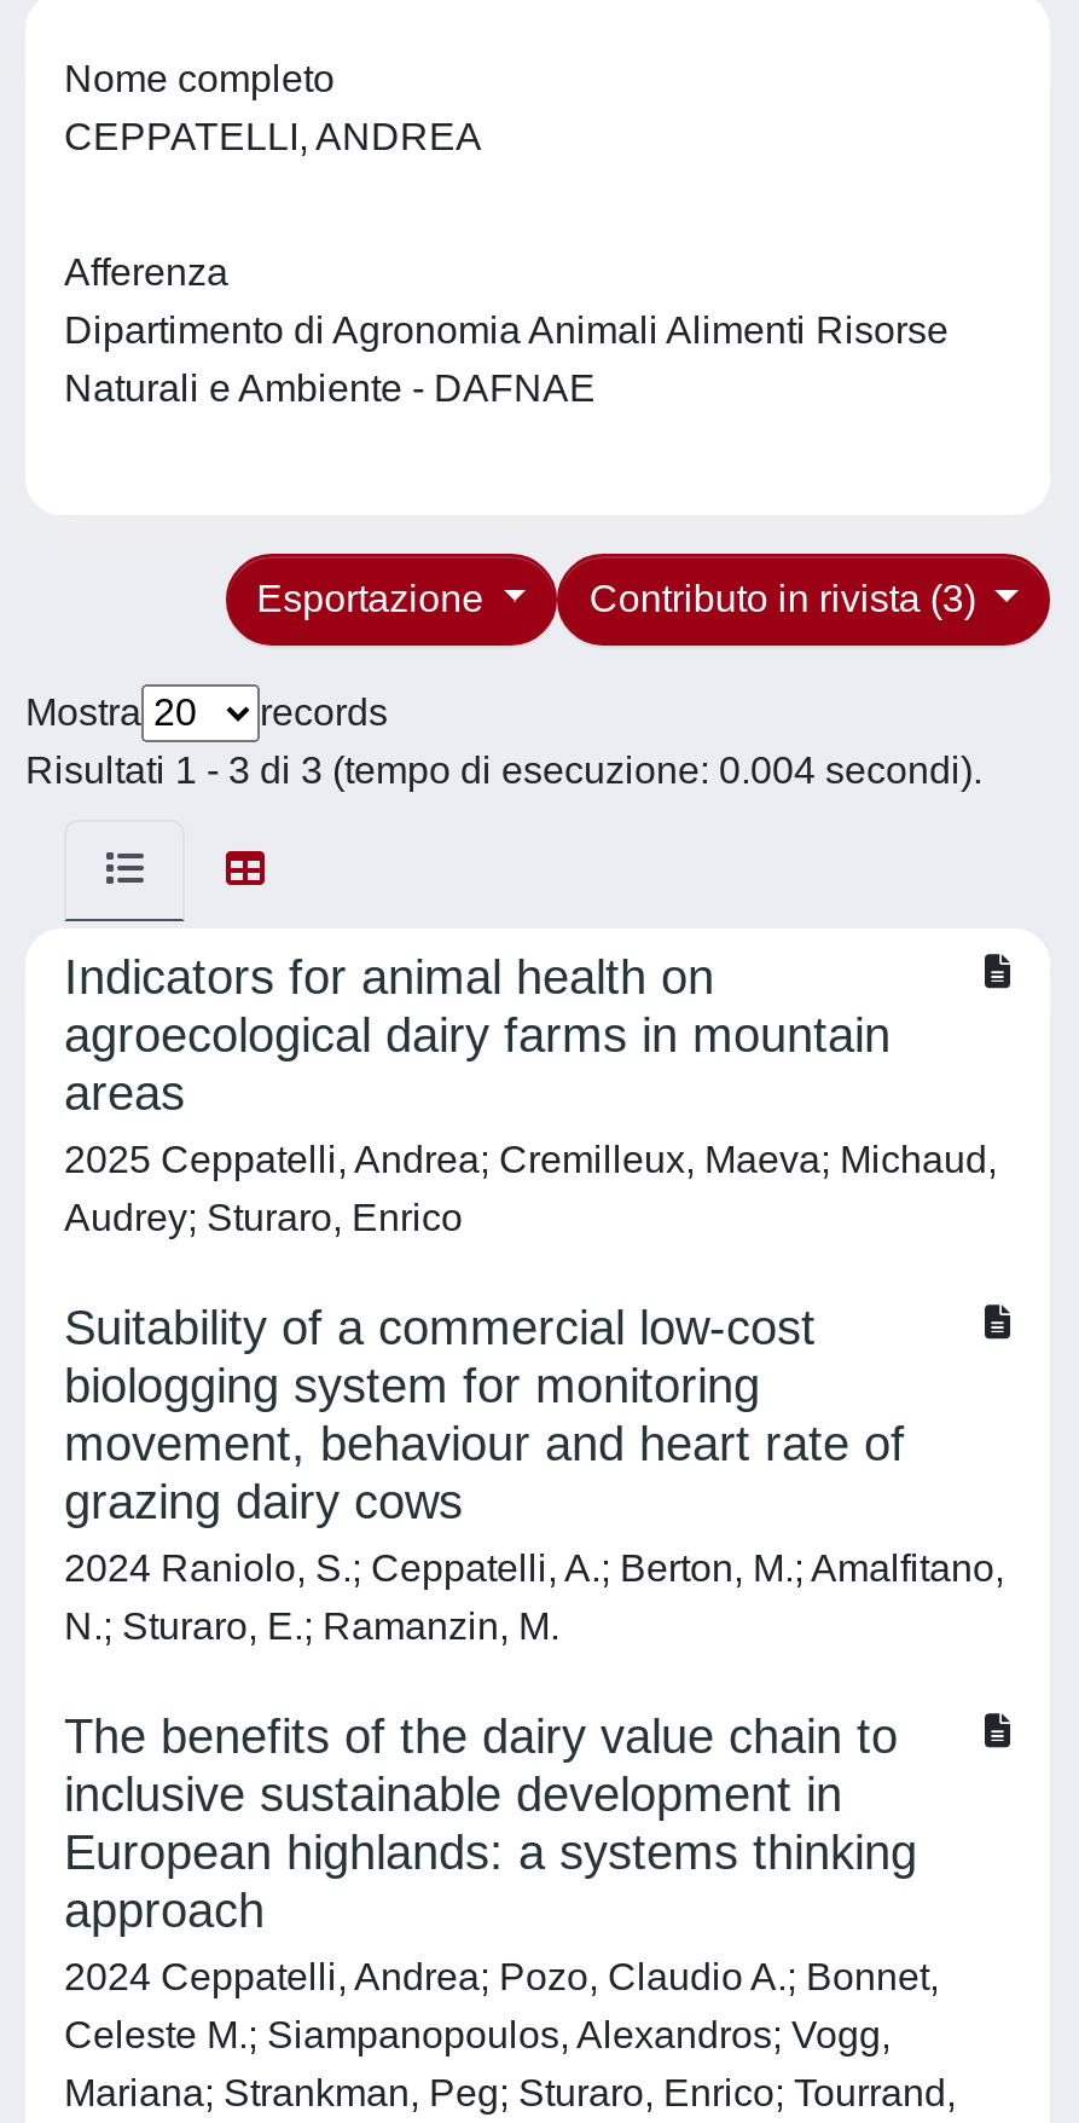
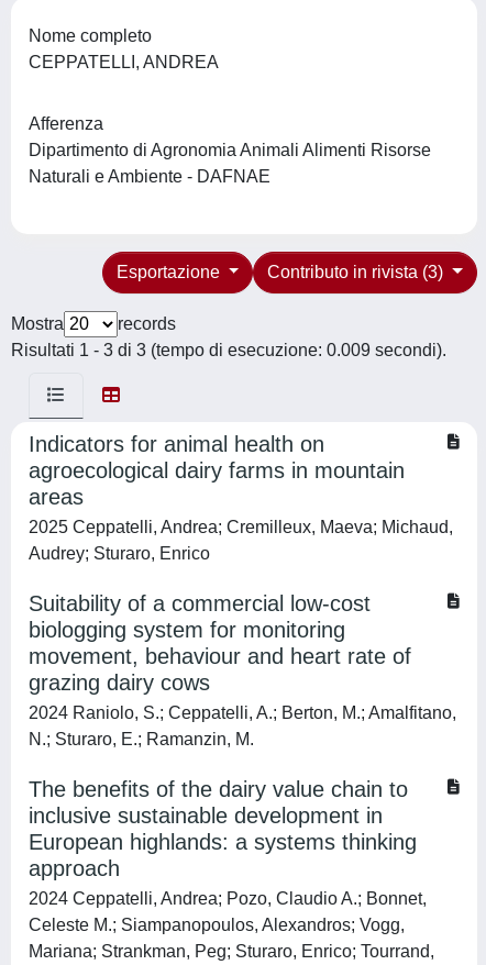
- Risultati 1 - 3 di 3 (tempo di esecuzione: 0.004 secondi).
+ Risultati 1 - 3 di 3 (tempo di esecuzione: 0.009 secondi).
